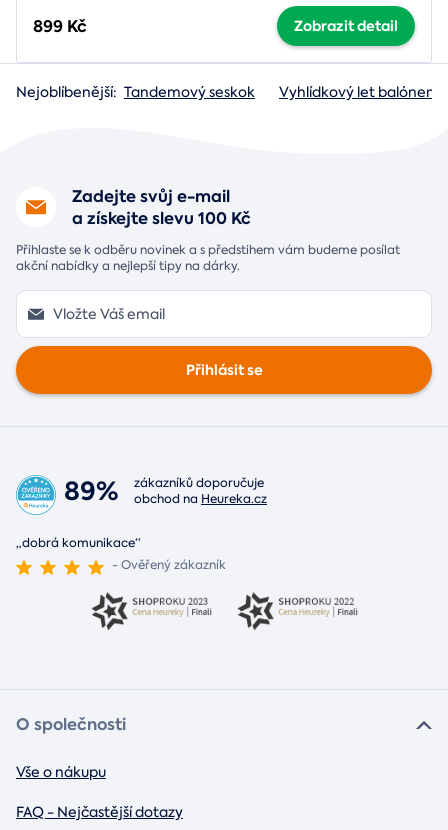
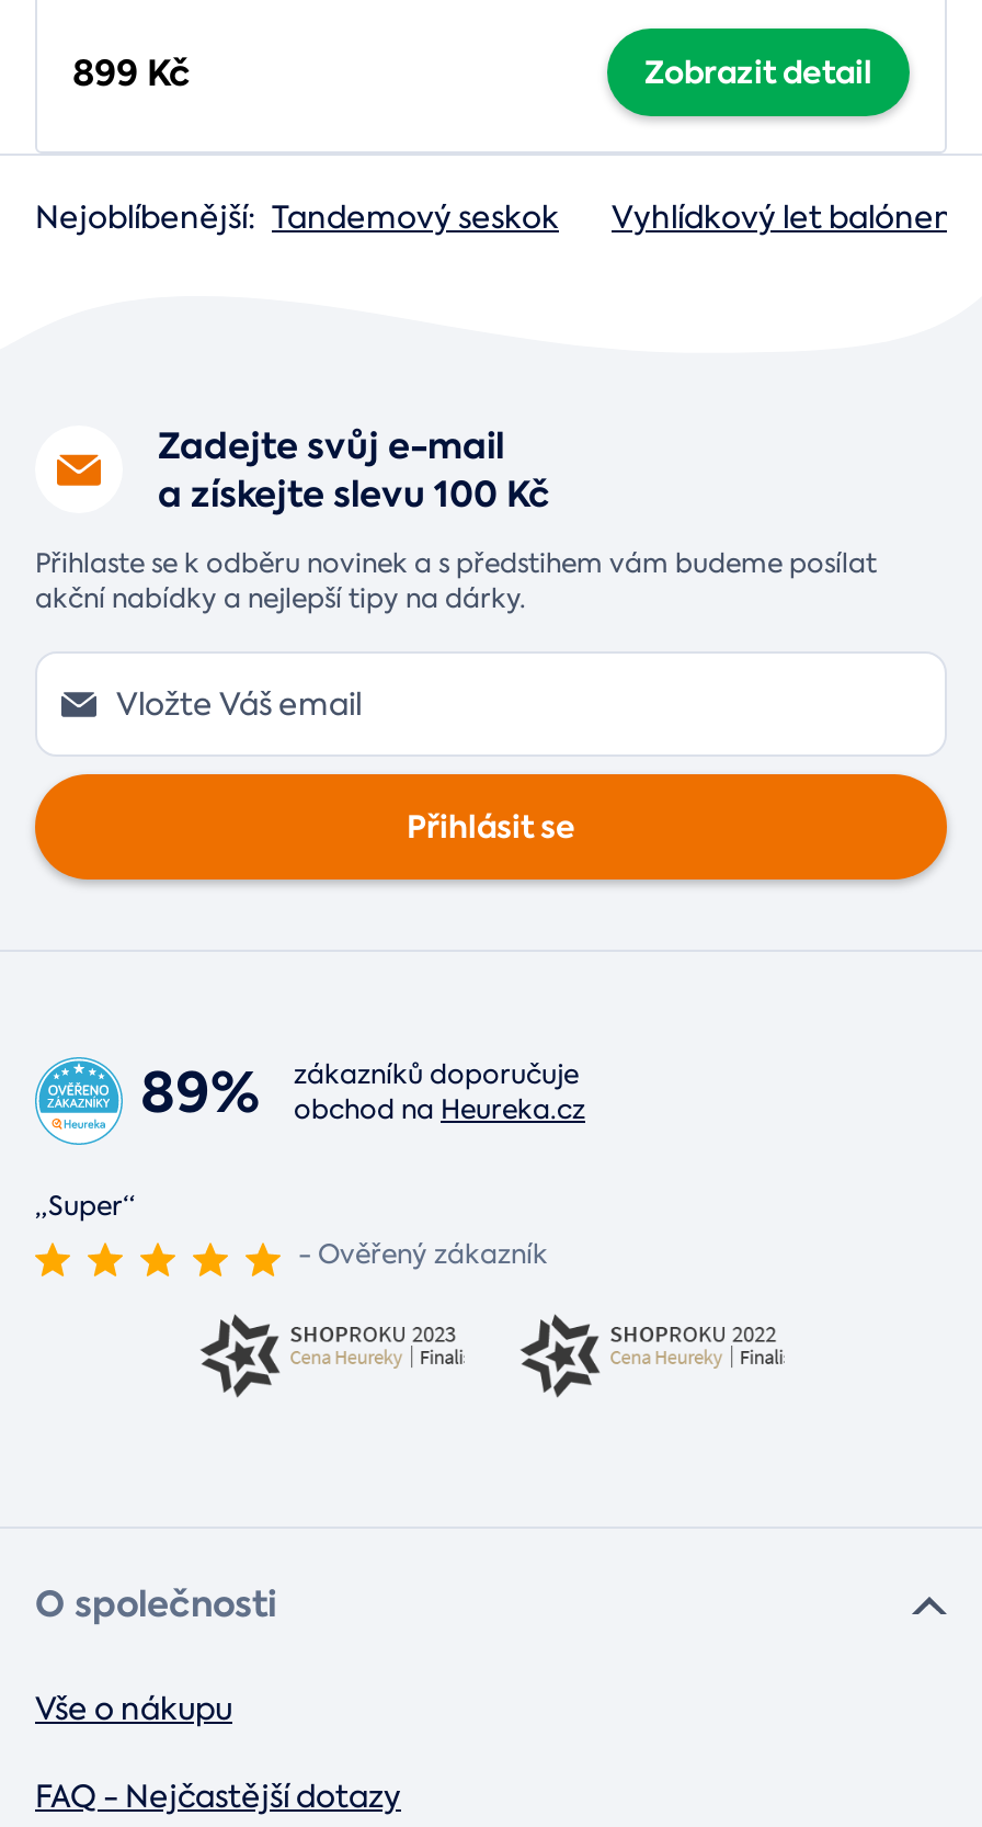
- „dobrá komunikace“
+ „Super“
